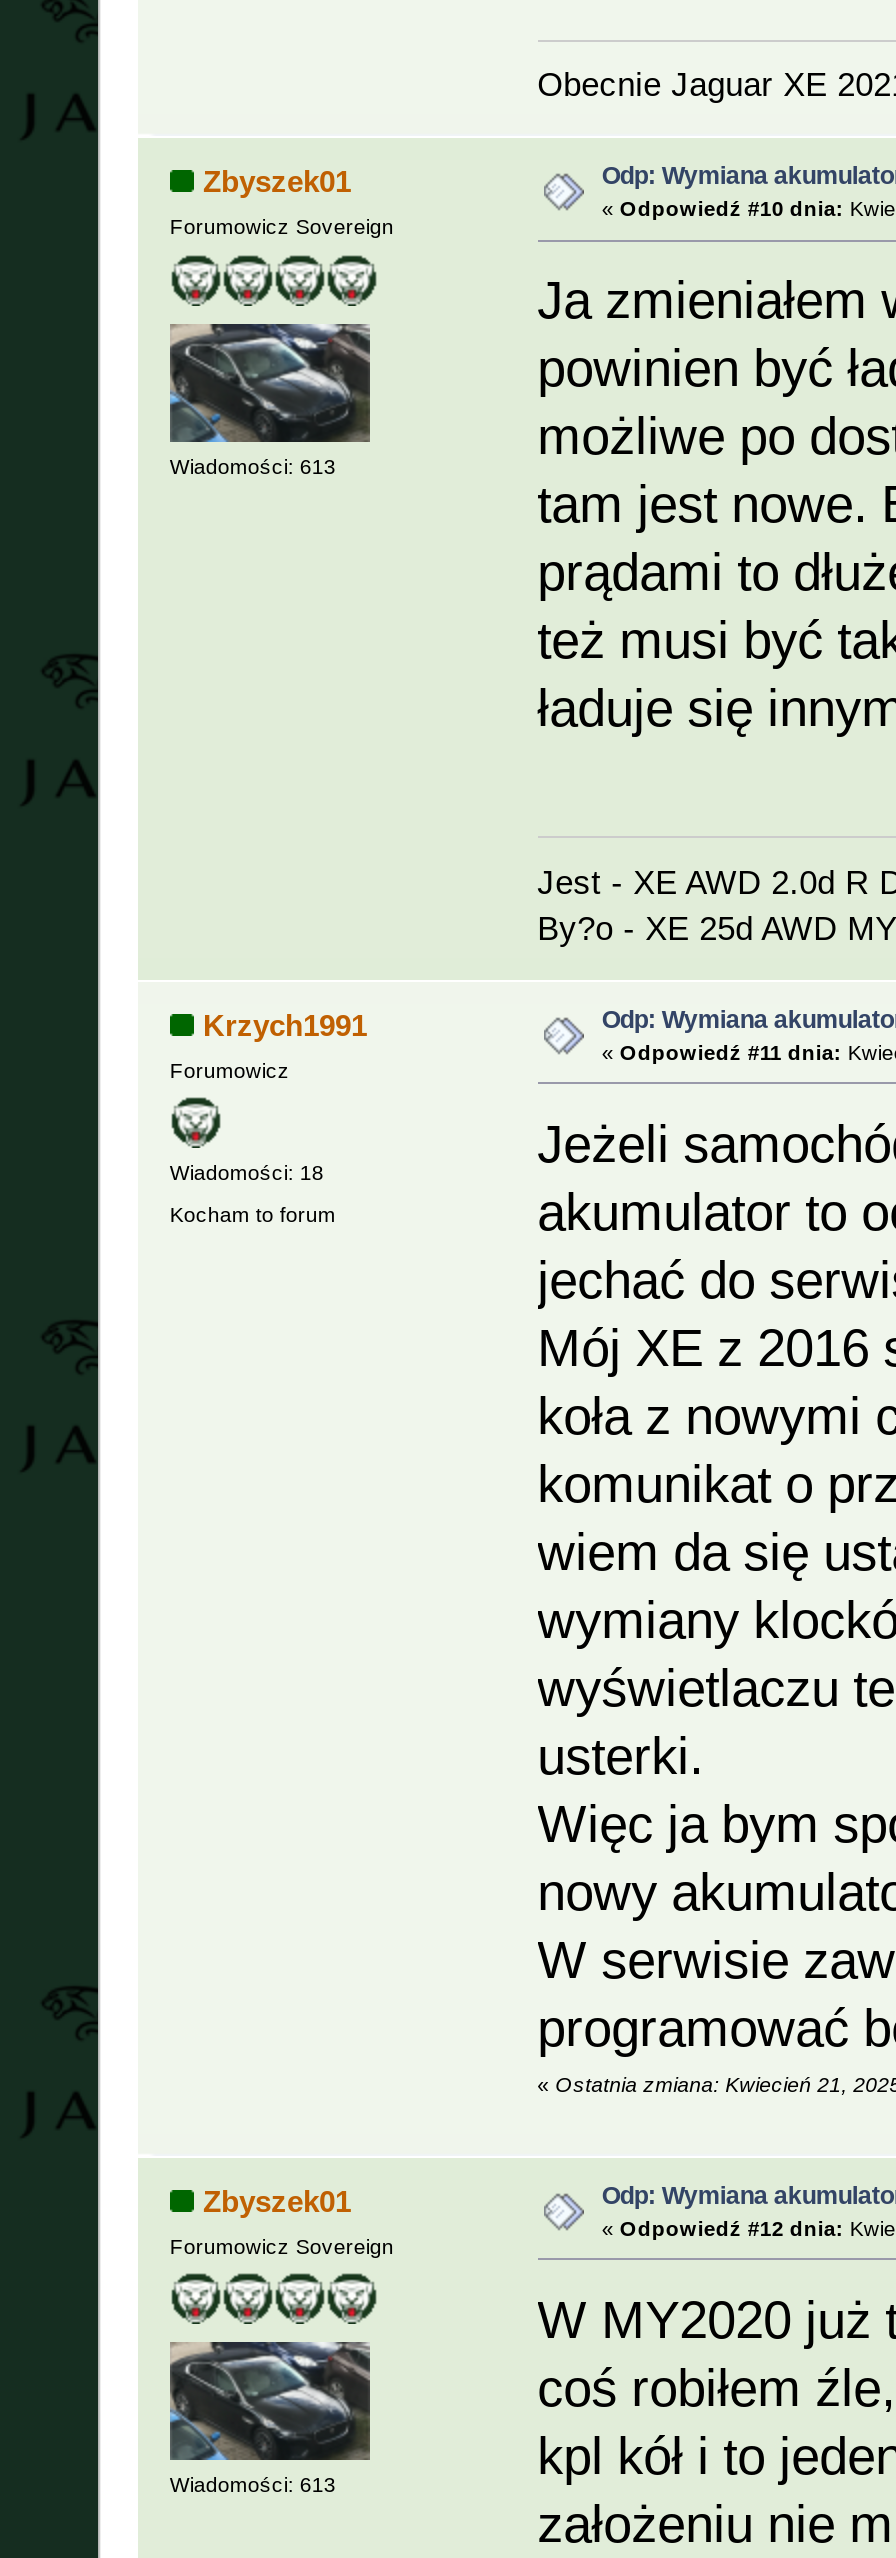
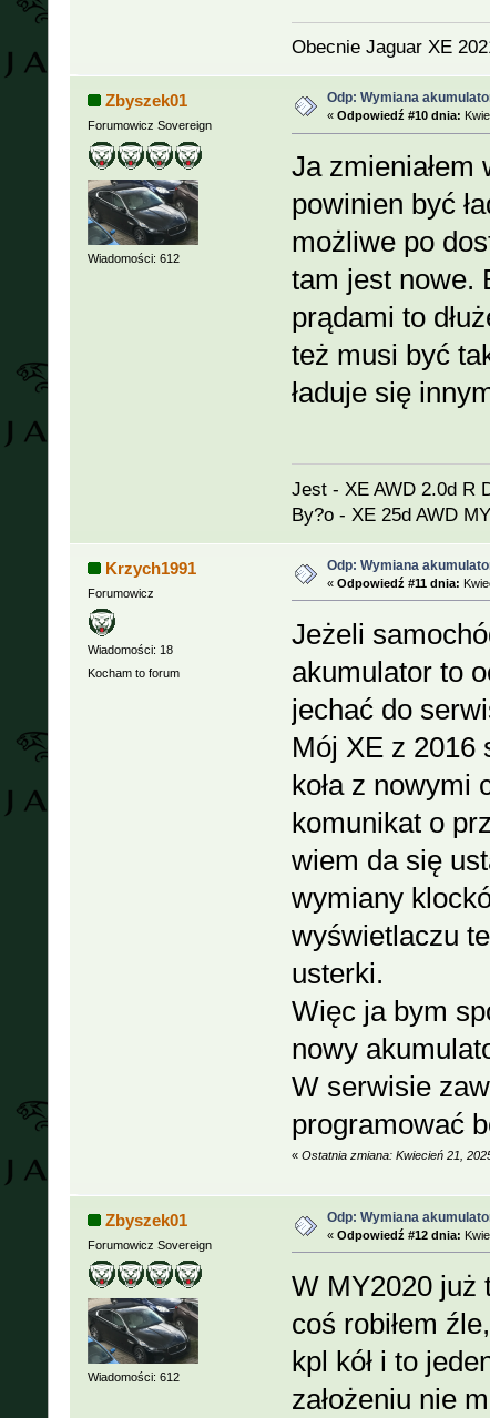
- Wiadomości: 613
+ Wiadomości: 612

- Wiadomości: 613
+ Wiadomości: 612
